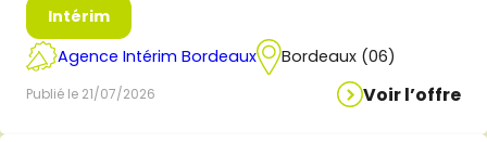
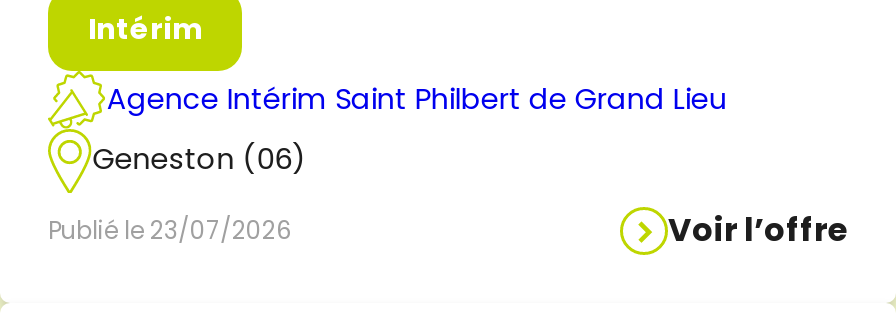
- Agence Intérim Bordeaux
- Bordeaux (06)
- Publié le 21/07/2026
+ Agence Intérim Saint Philbert de Grand Lieu
+ Geneston (06)
+ Publié le 23/07/2026
